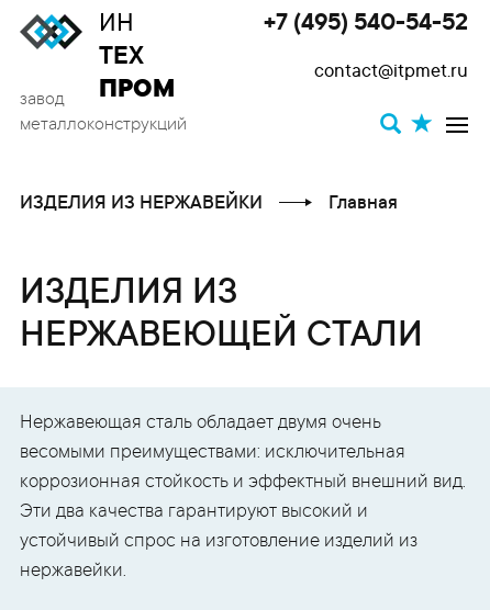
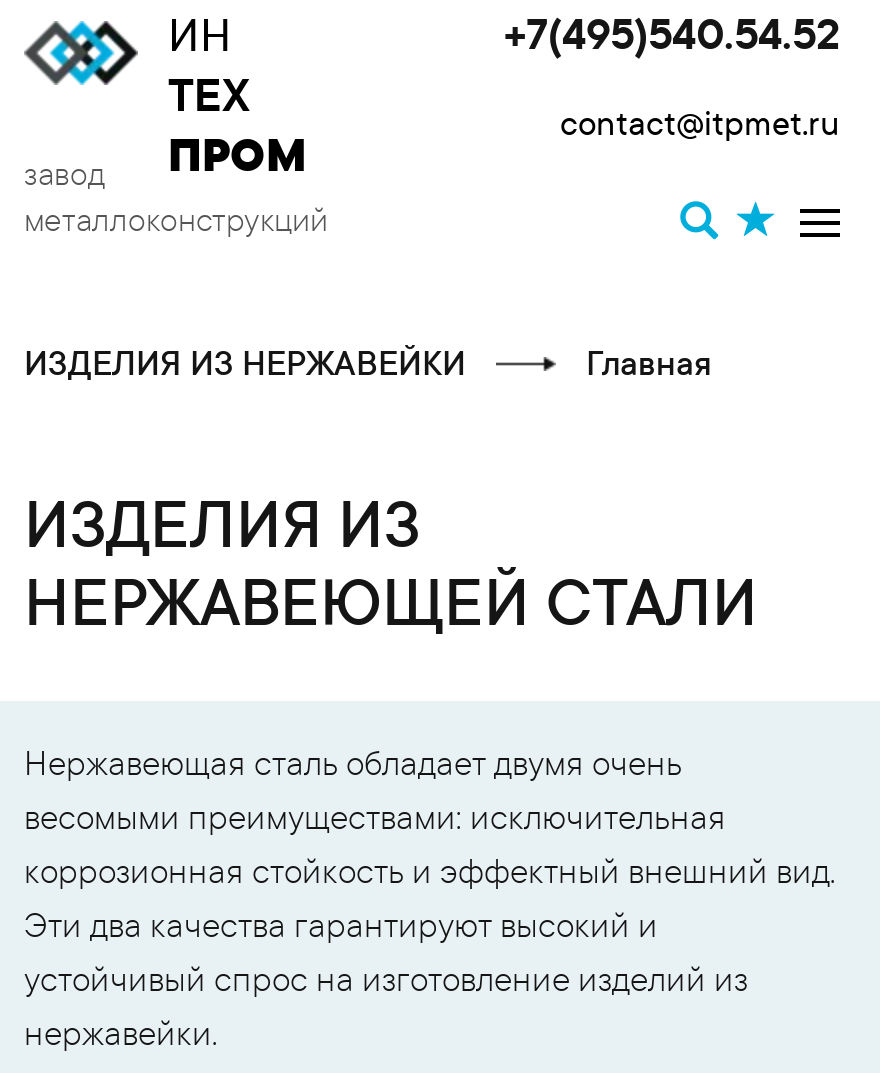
- +7 (495) 540-54-52
+ +7(495)540.54.52
